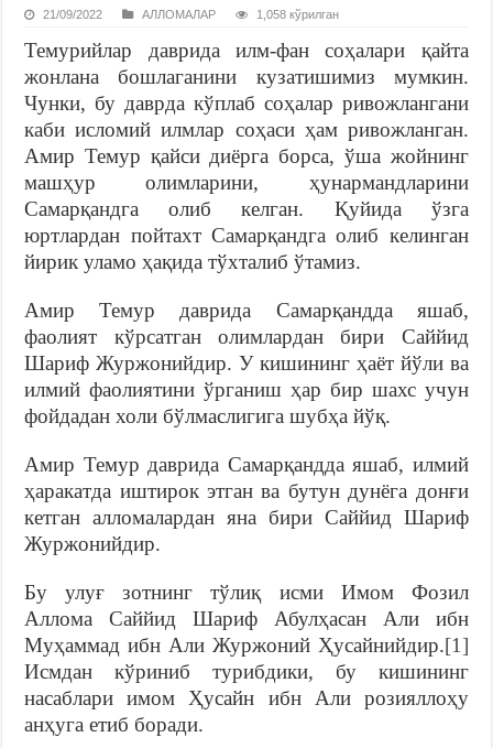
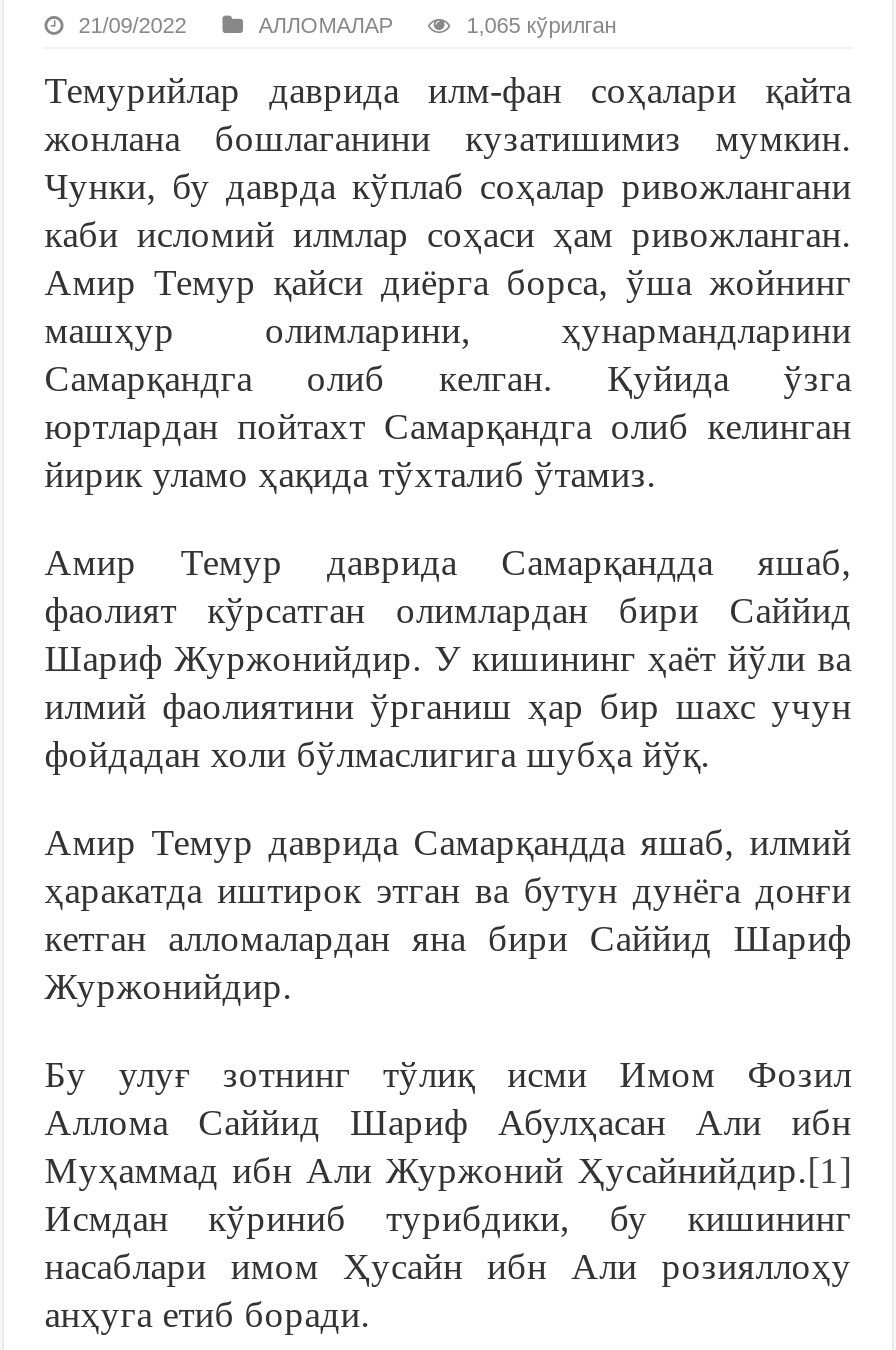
- 1,058 кўрилган
+ 1,065 кўрилган
